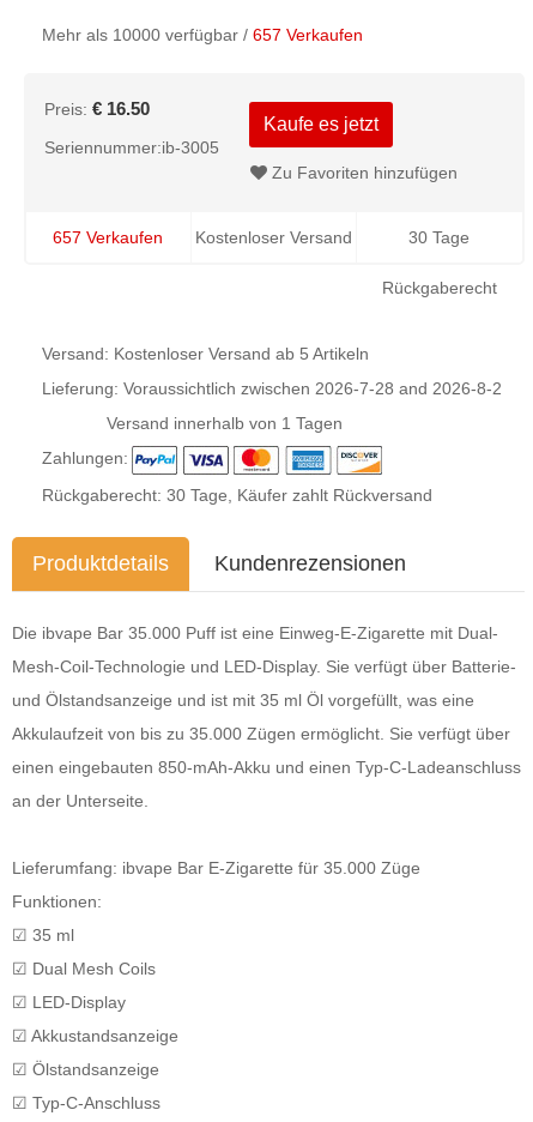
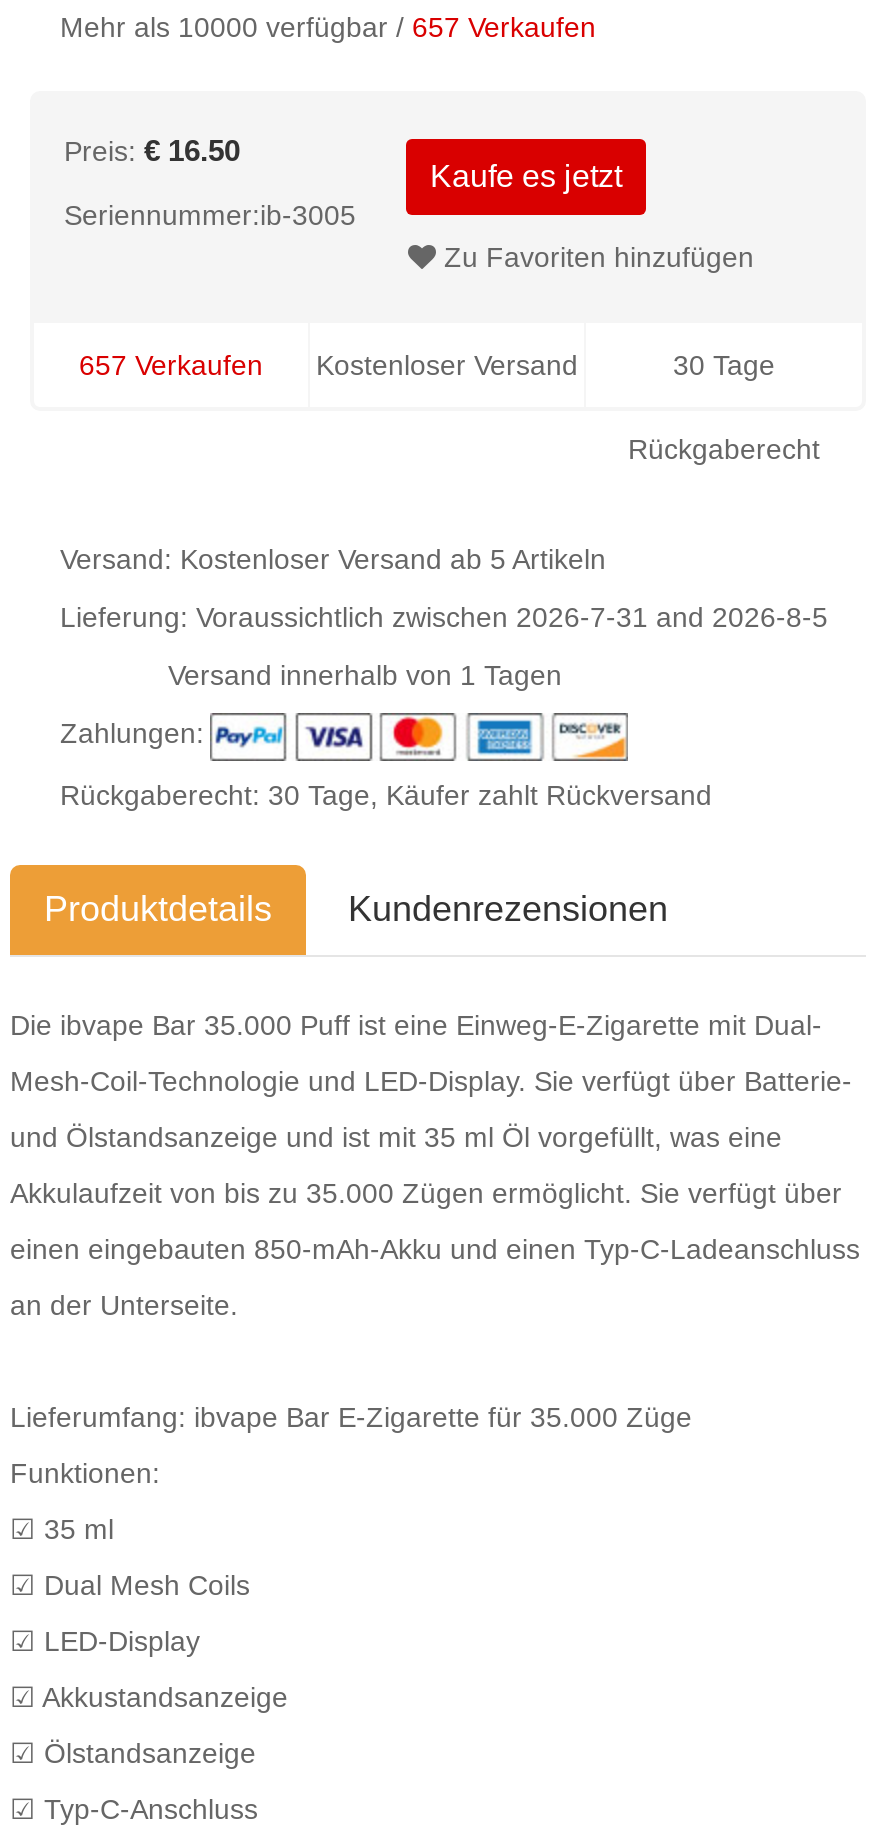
- Lieferung: Voraussichtlich zwischen 2026-7-28 and 2026-8-2
+ Lieferung: Voraussichtlich zwischen 2026-7-31 and 2026-8-5
